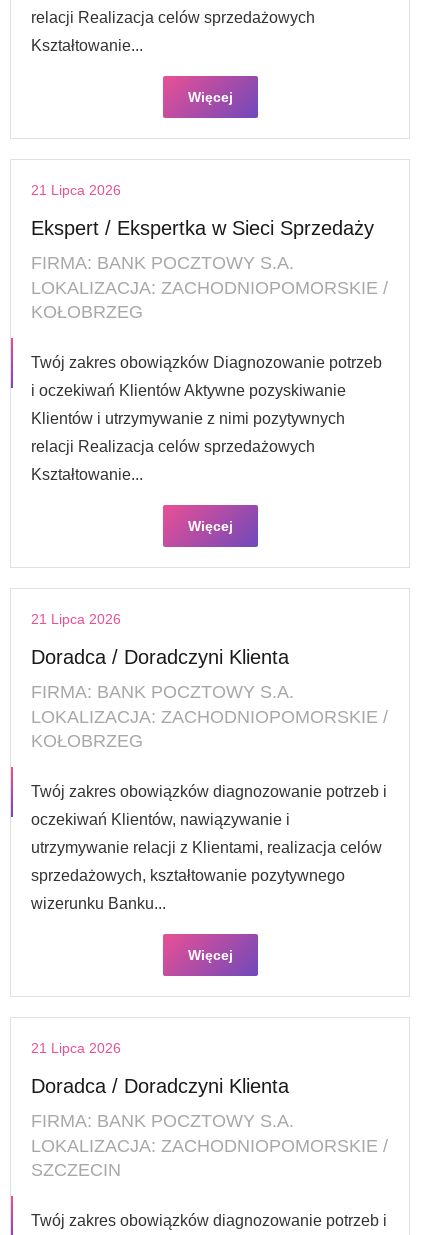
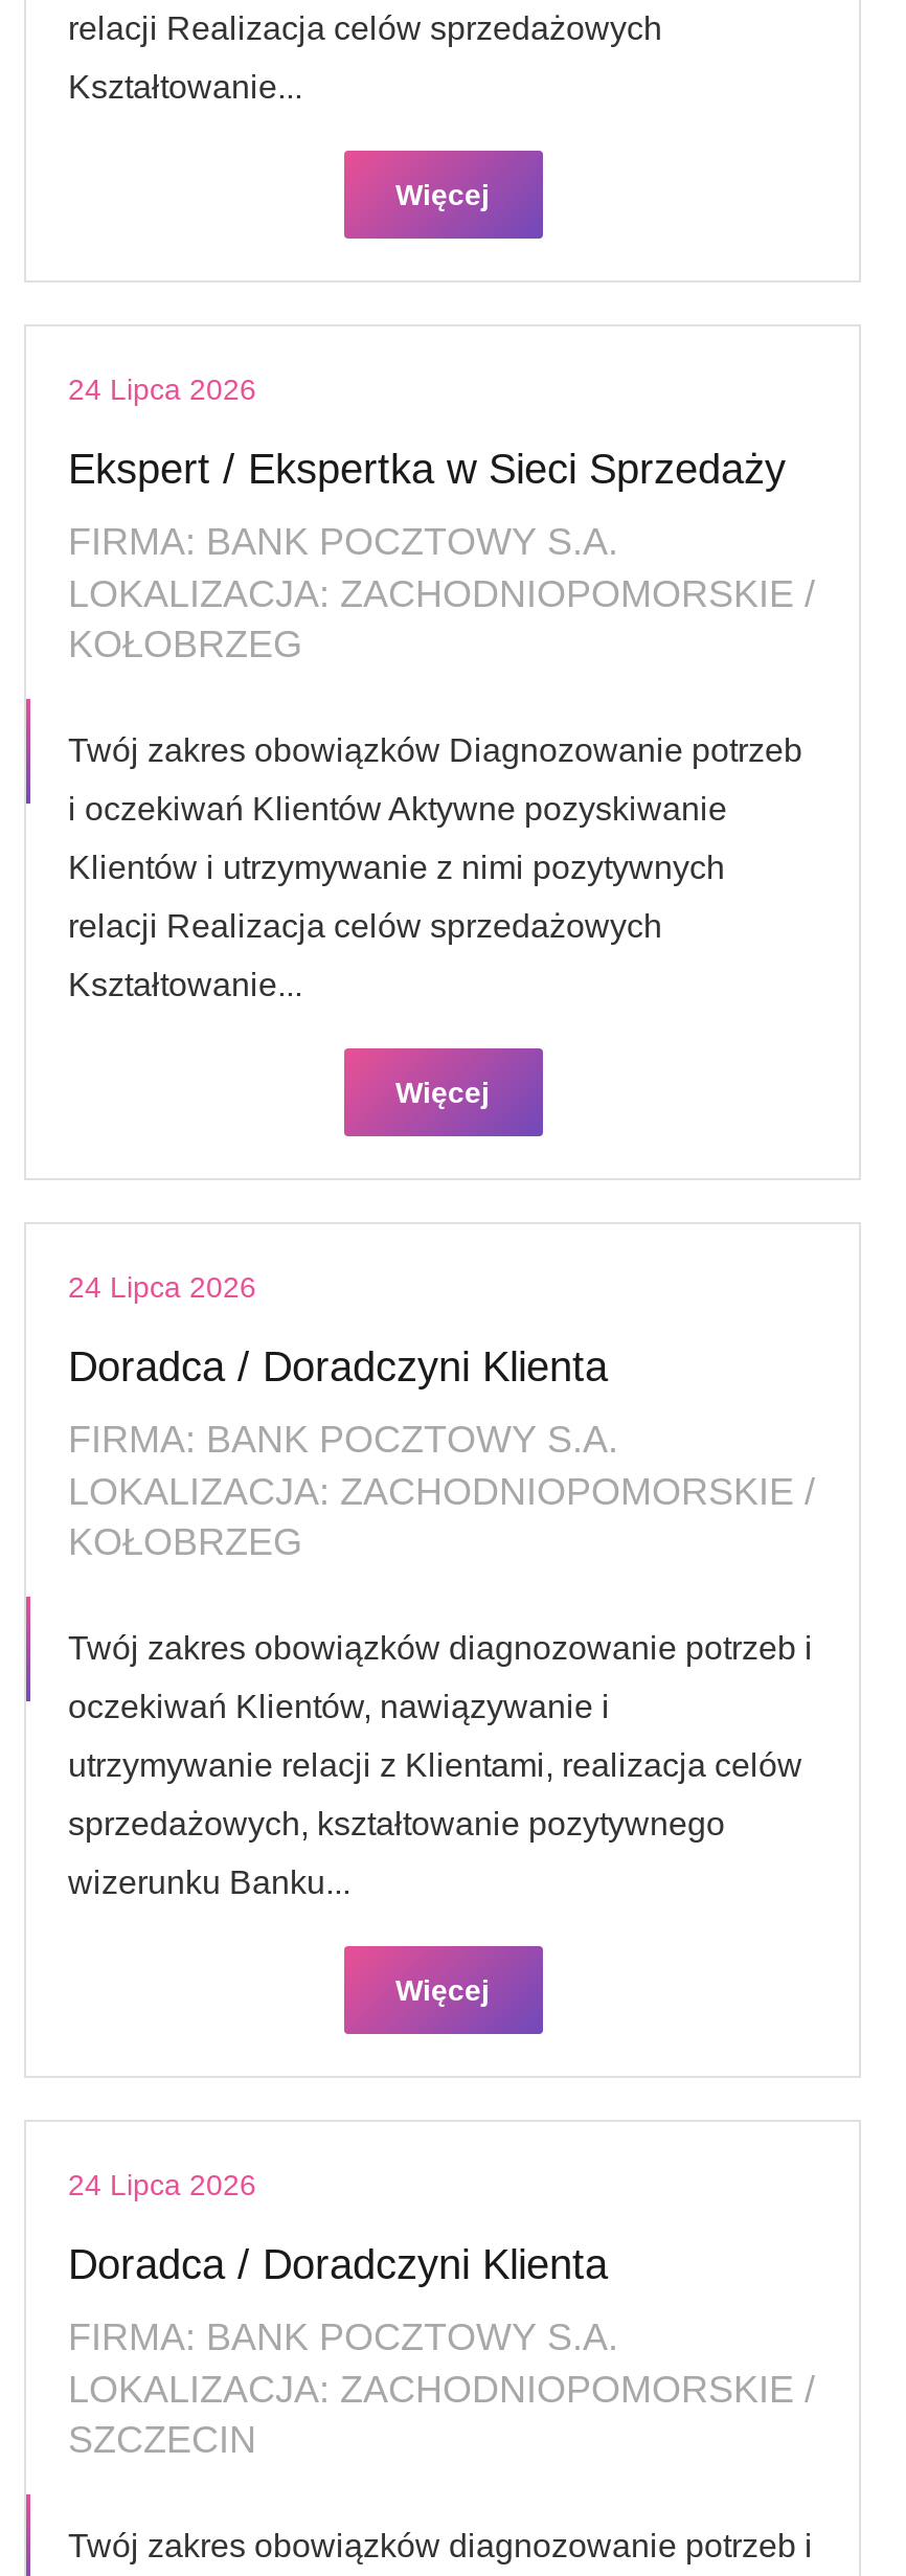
- 21 Lipca 2026
+ 24 Lipca 2026

- 21 Lipca 2026
+ 24 Lipca 2026

- 21 Lipca 2026
+ 24 Lipca 2026
